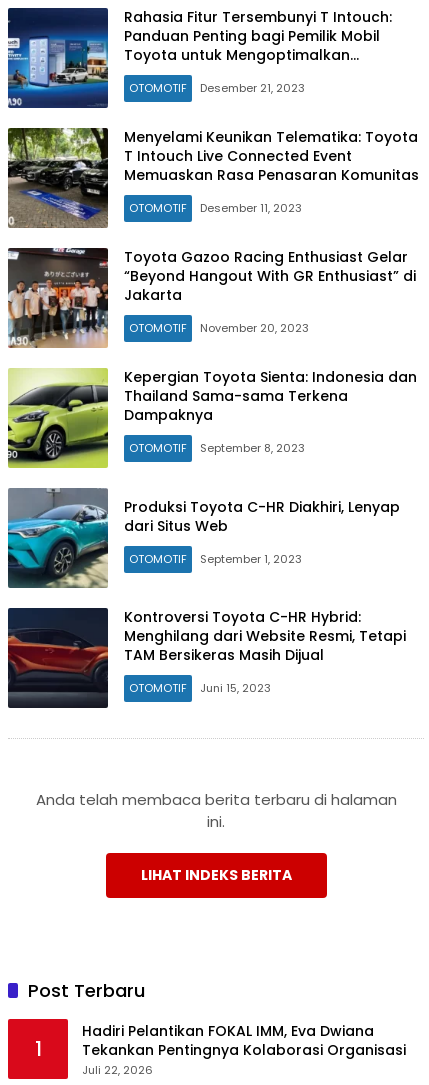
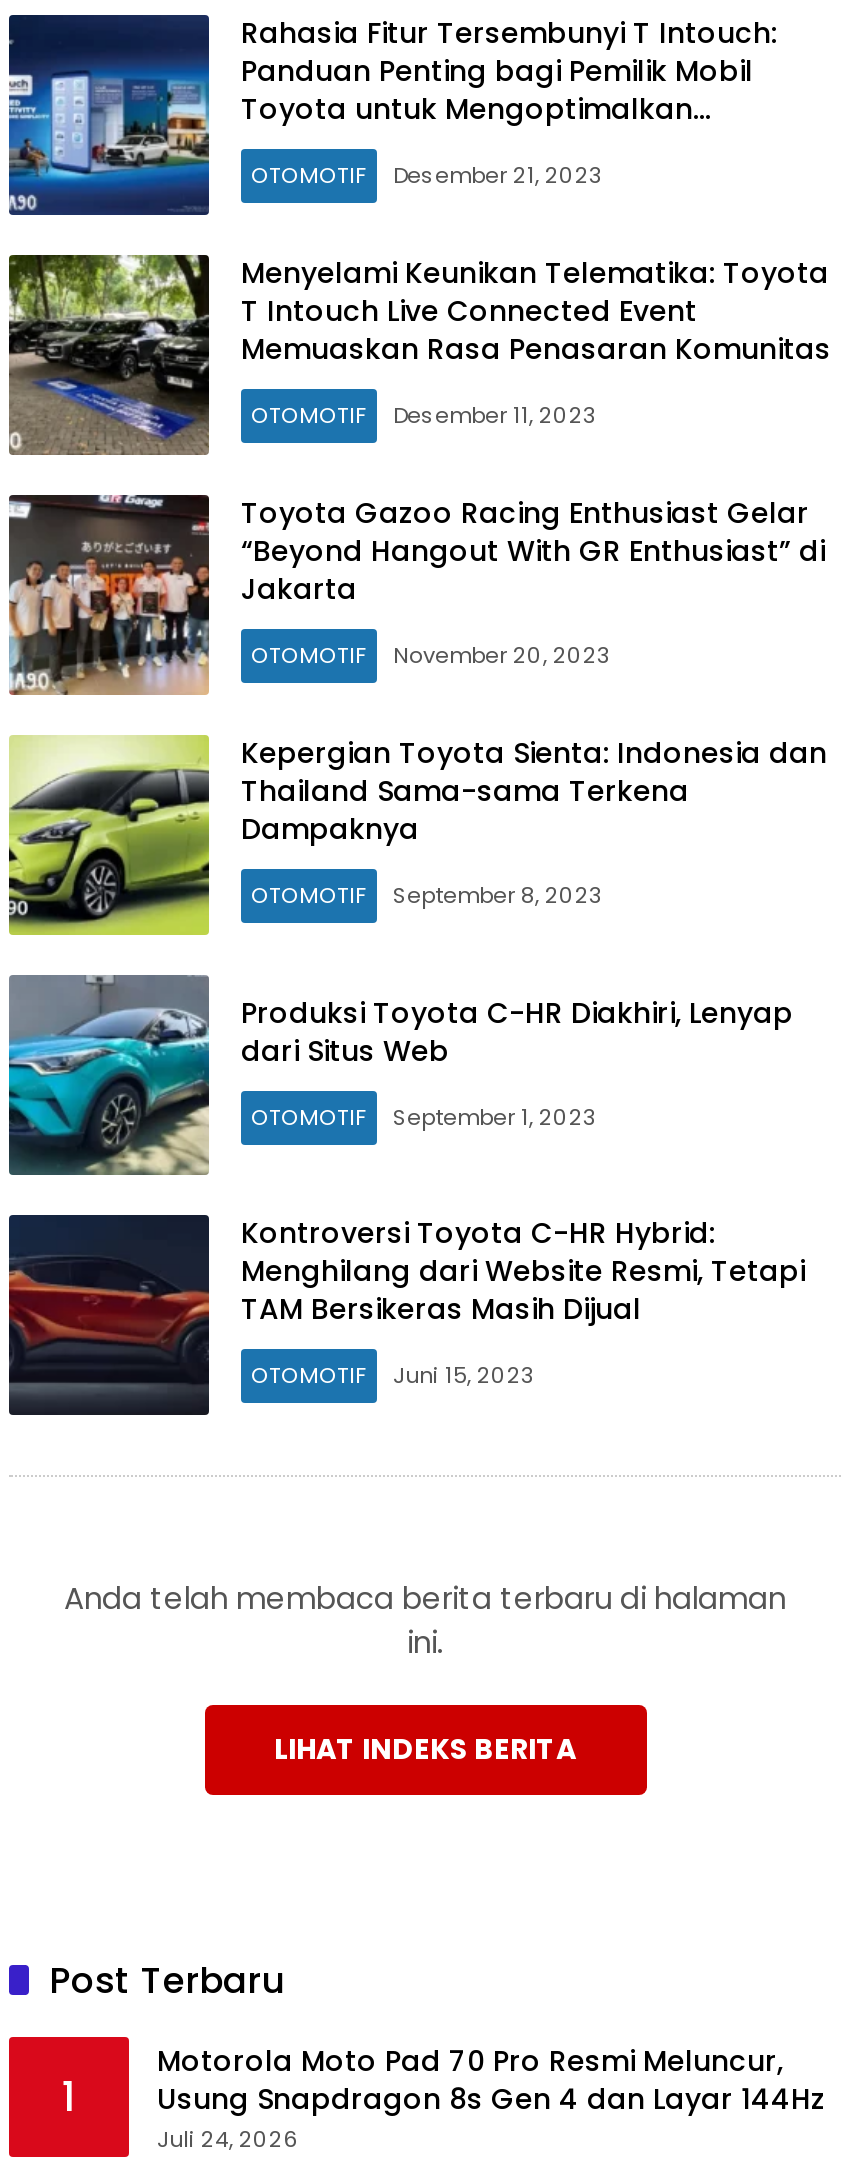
- Hadiri Pelantikan FOKAL IMM, Eva Dwiana
- Tekankan Pentingnya Kolaborasi Organisasi
- Juli 22, 2026
+ Motorola Moto Pad 70 Pro Resmi Meluncur,
+ Usung Snapdragon 8s Gen 4 dan Layar 144Hz
+ Juli 24, 2026
